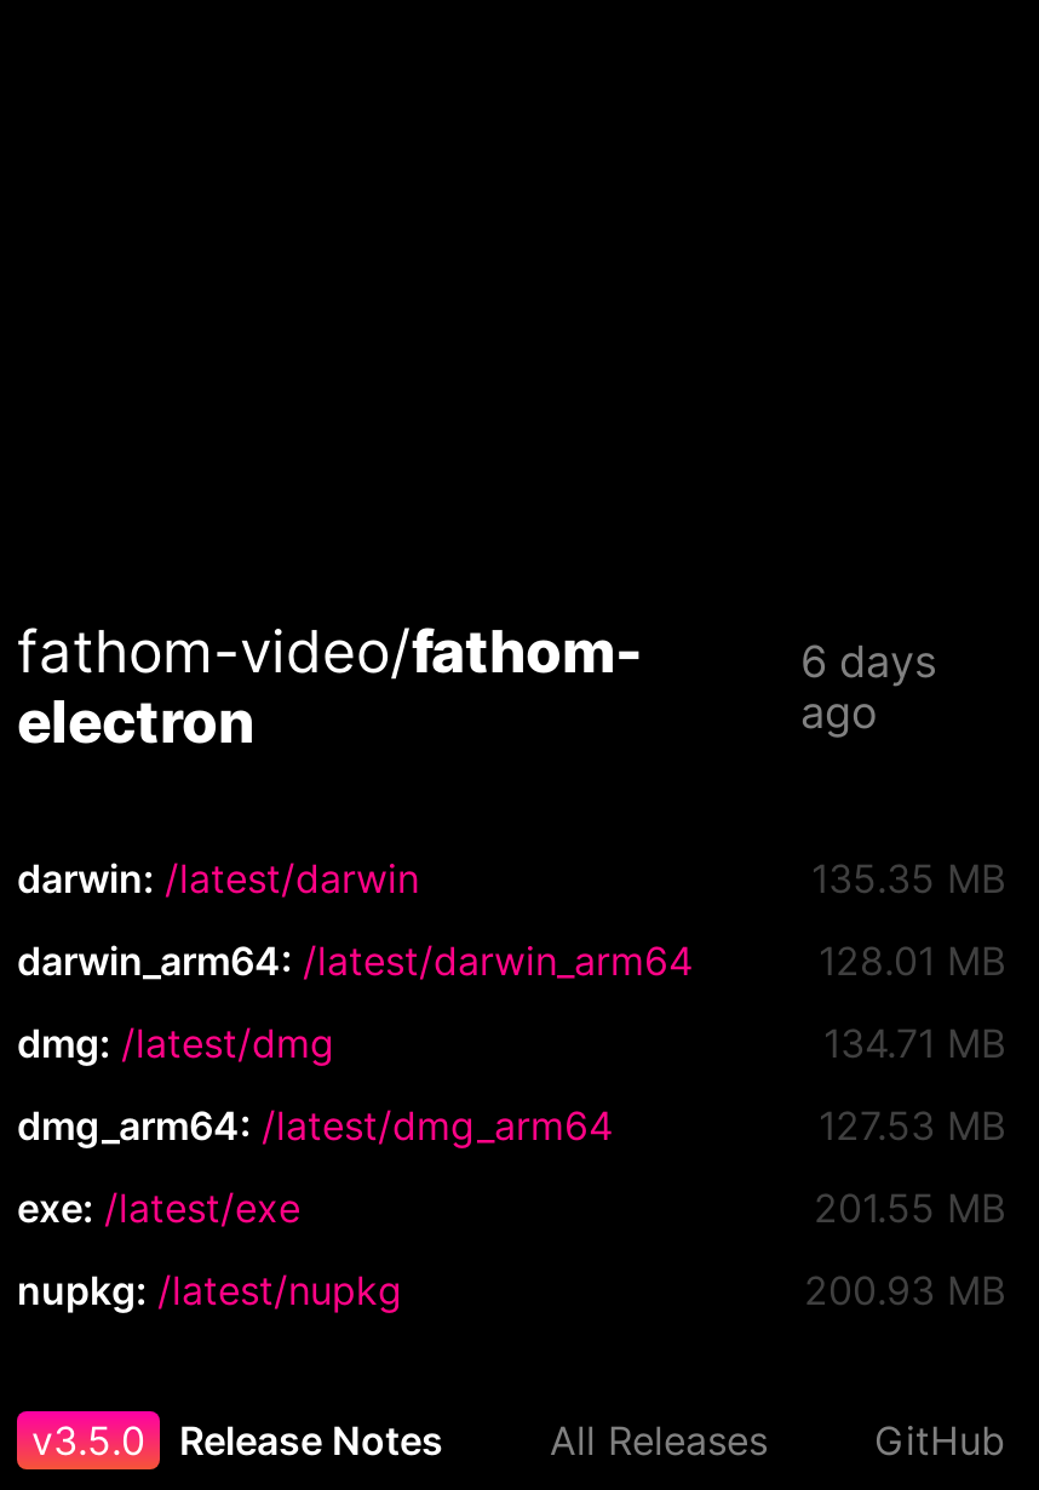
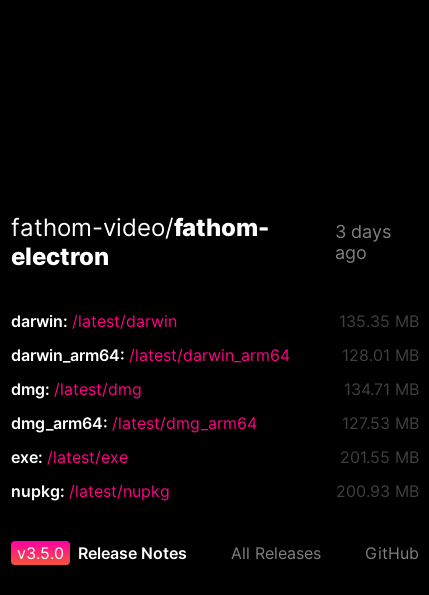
- 6 days
+ 3 days
